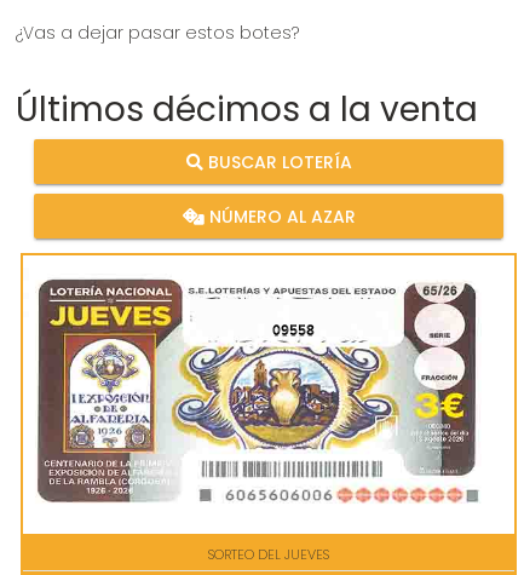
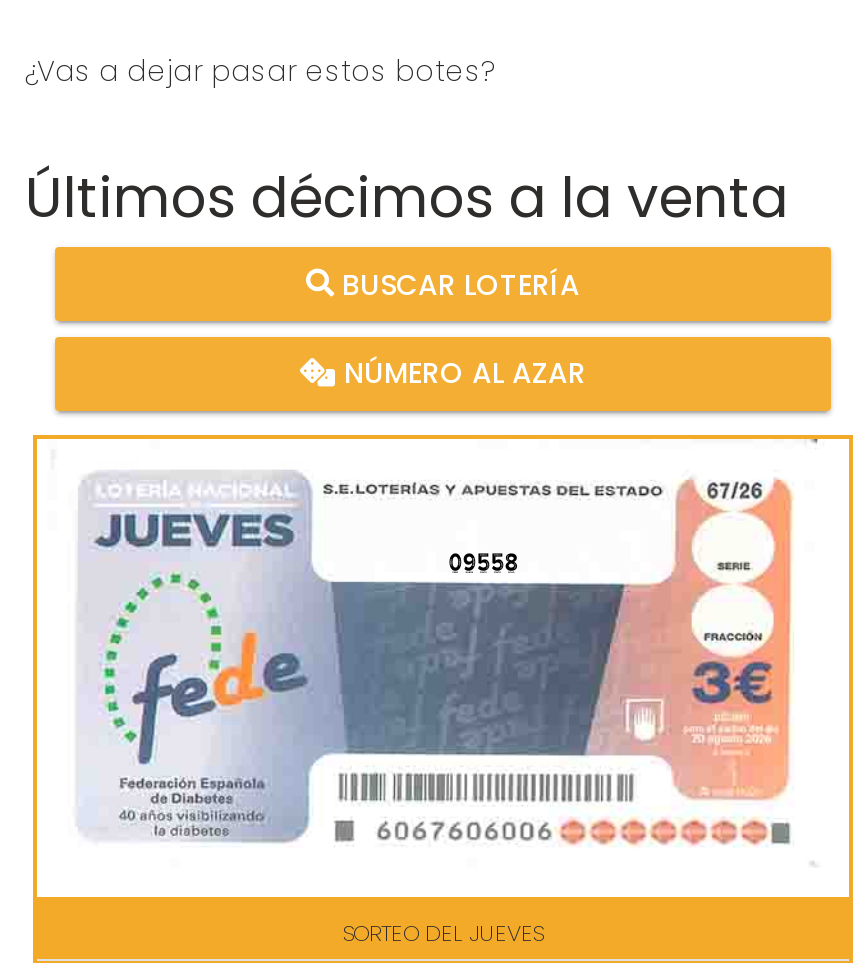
- [image]
+ [image]
